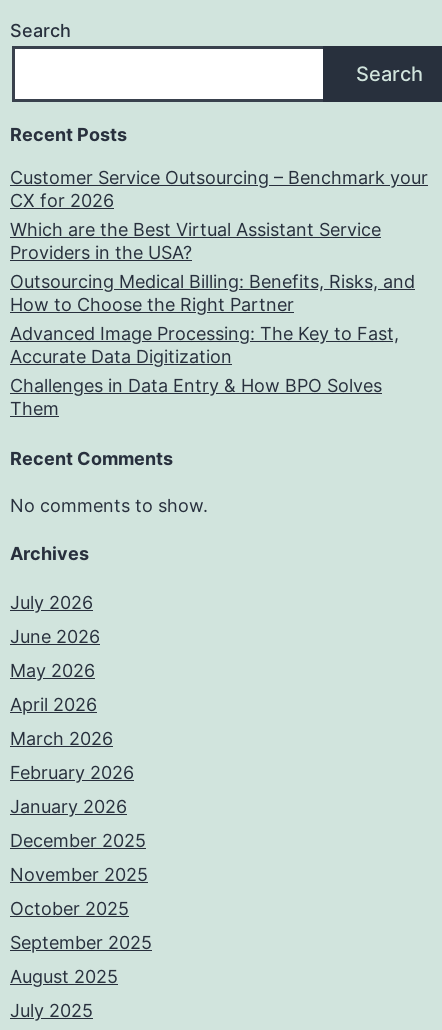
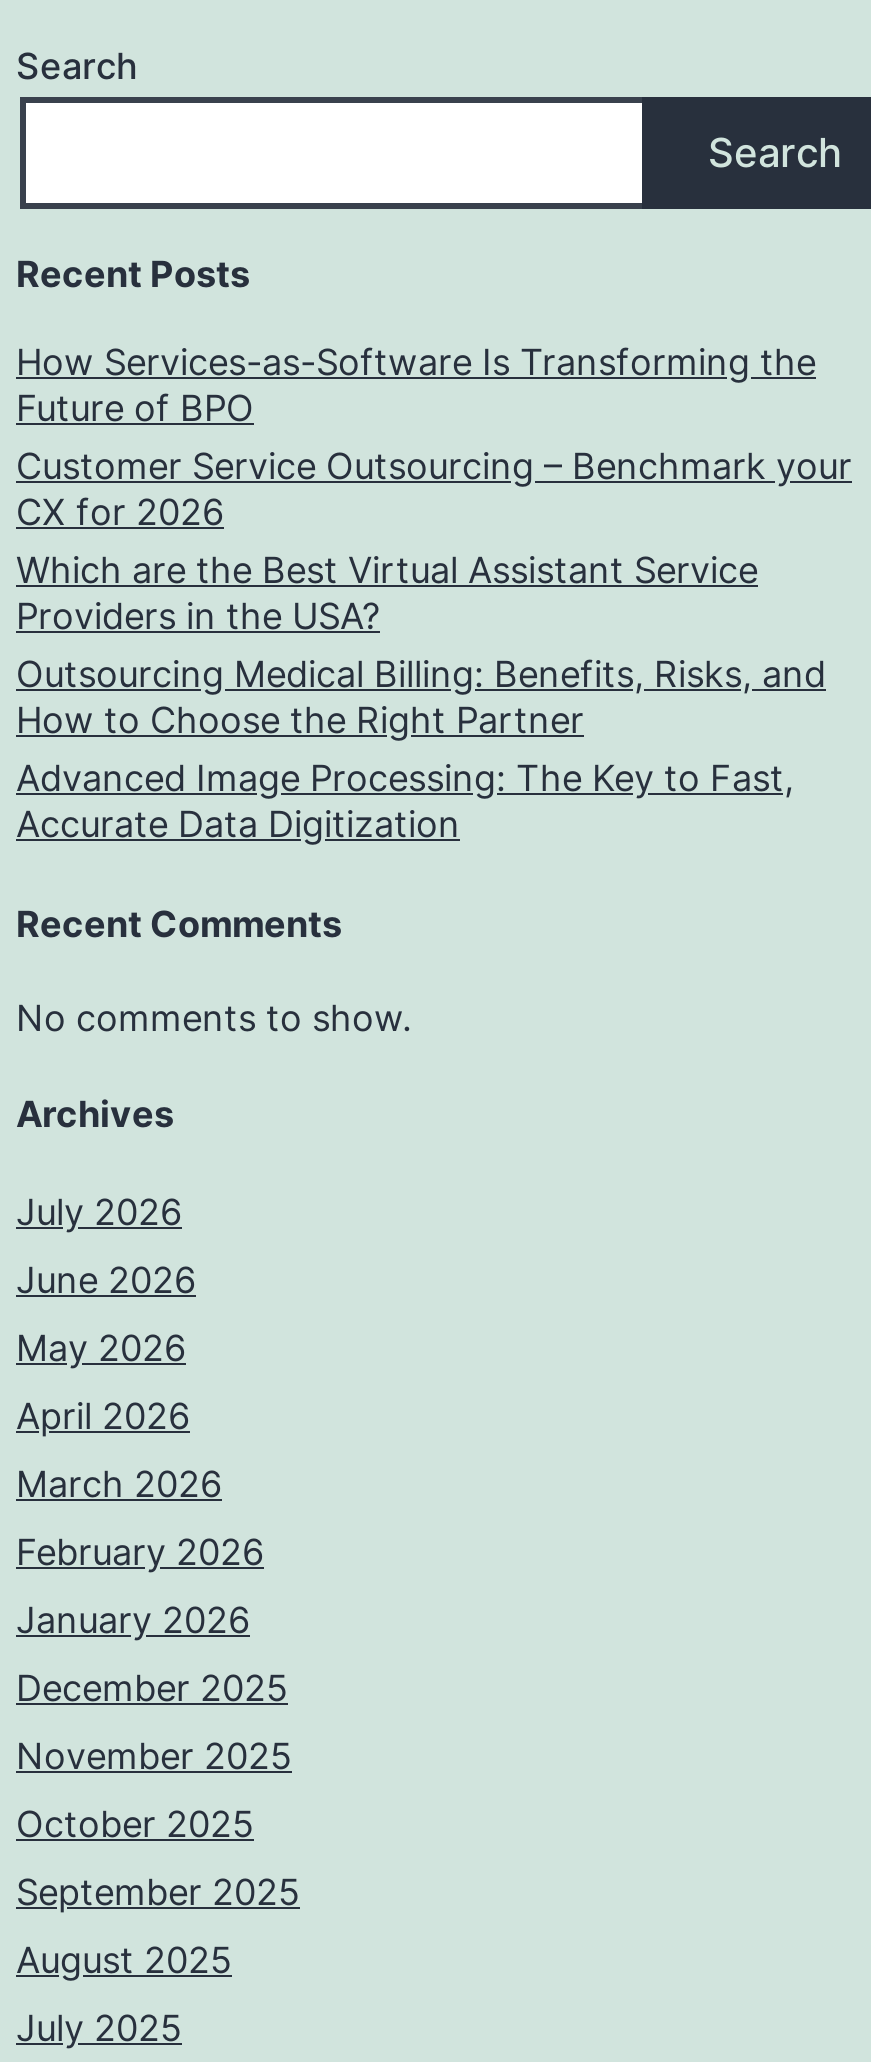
+ How Services-as-Software Is Transforming the
+ Future of BPO

moved down: Customer Service Outsourcing – Benchmark your | CX for 2026 | Which are the Best Virtual Assistant Service | Providers in the USA? | Outsourcing Medical Billing: Benefits, Risks, and | How to Choose the Right Partner | Advanced Image Processing: The Key to Fast, | Accurate Data Digitization

- Challenges in Data Entry & How BPO Solves
- Them
